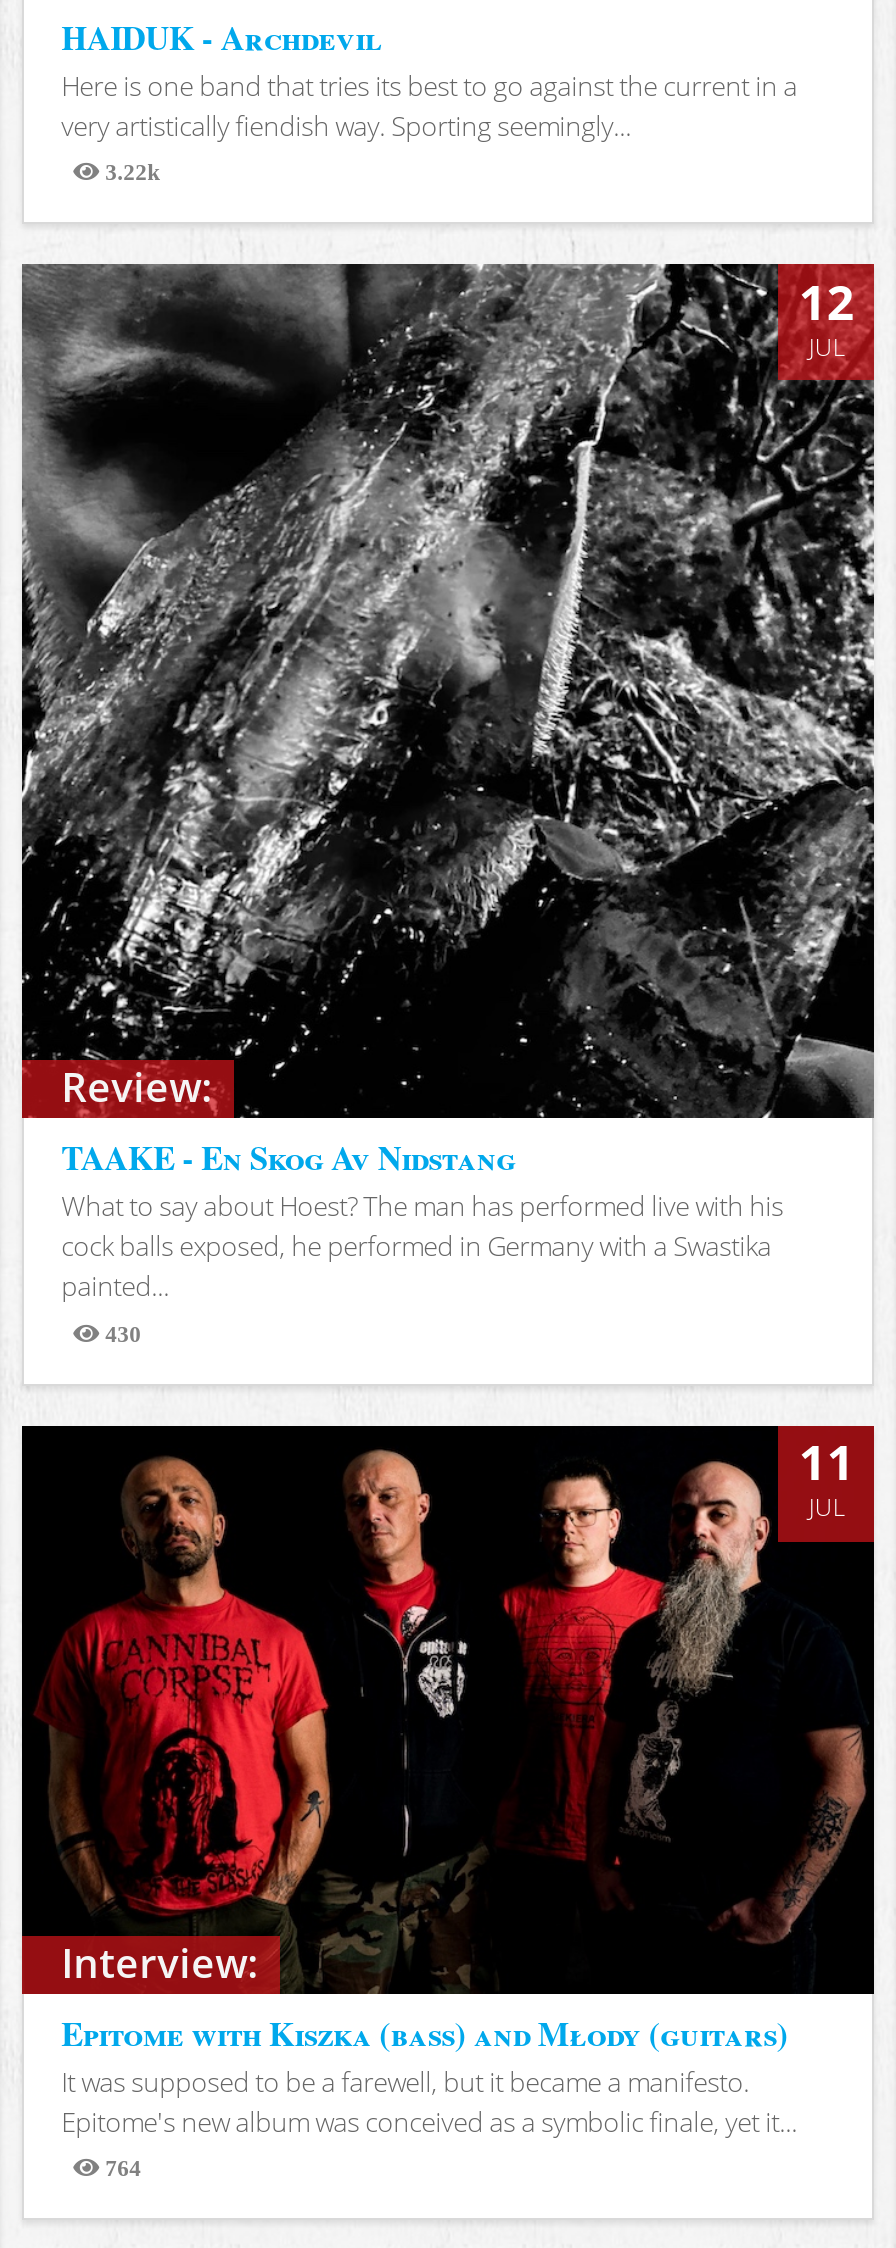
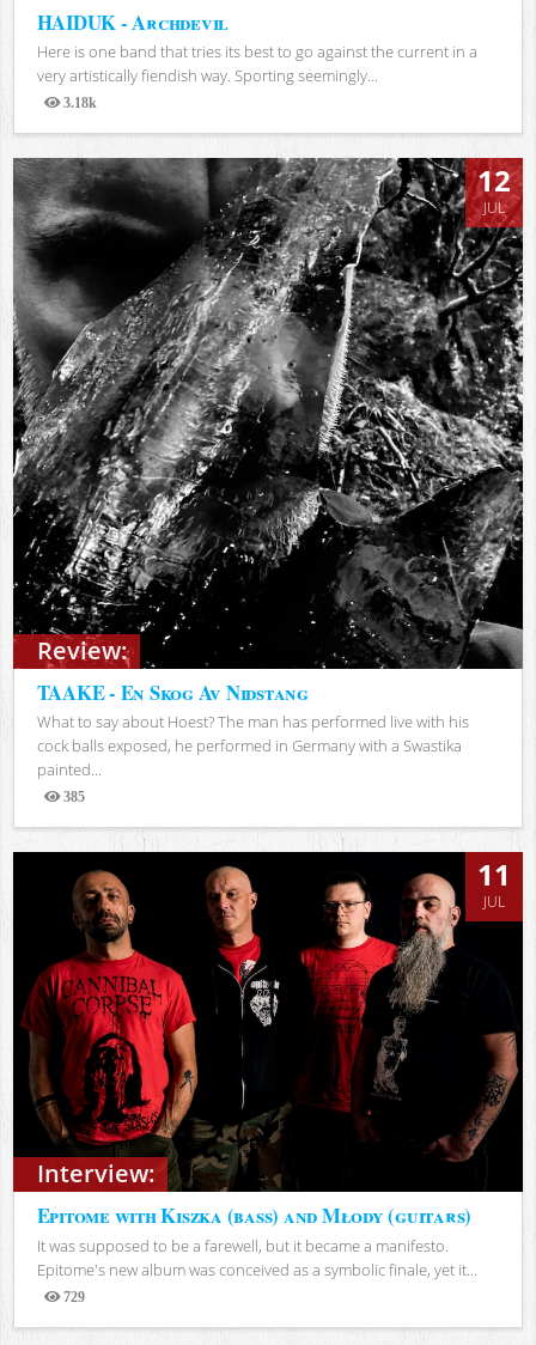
- 3.22k
+ 3.18k

- 430
+ 385

- 764
+ 729
